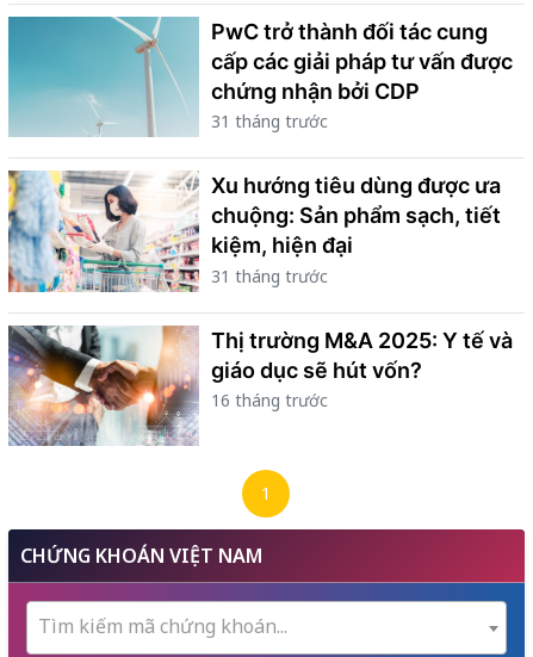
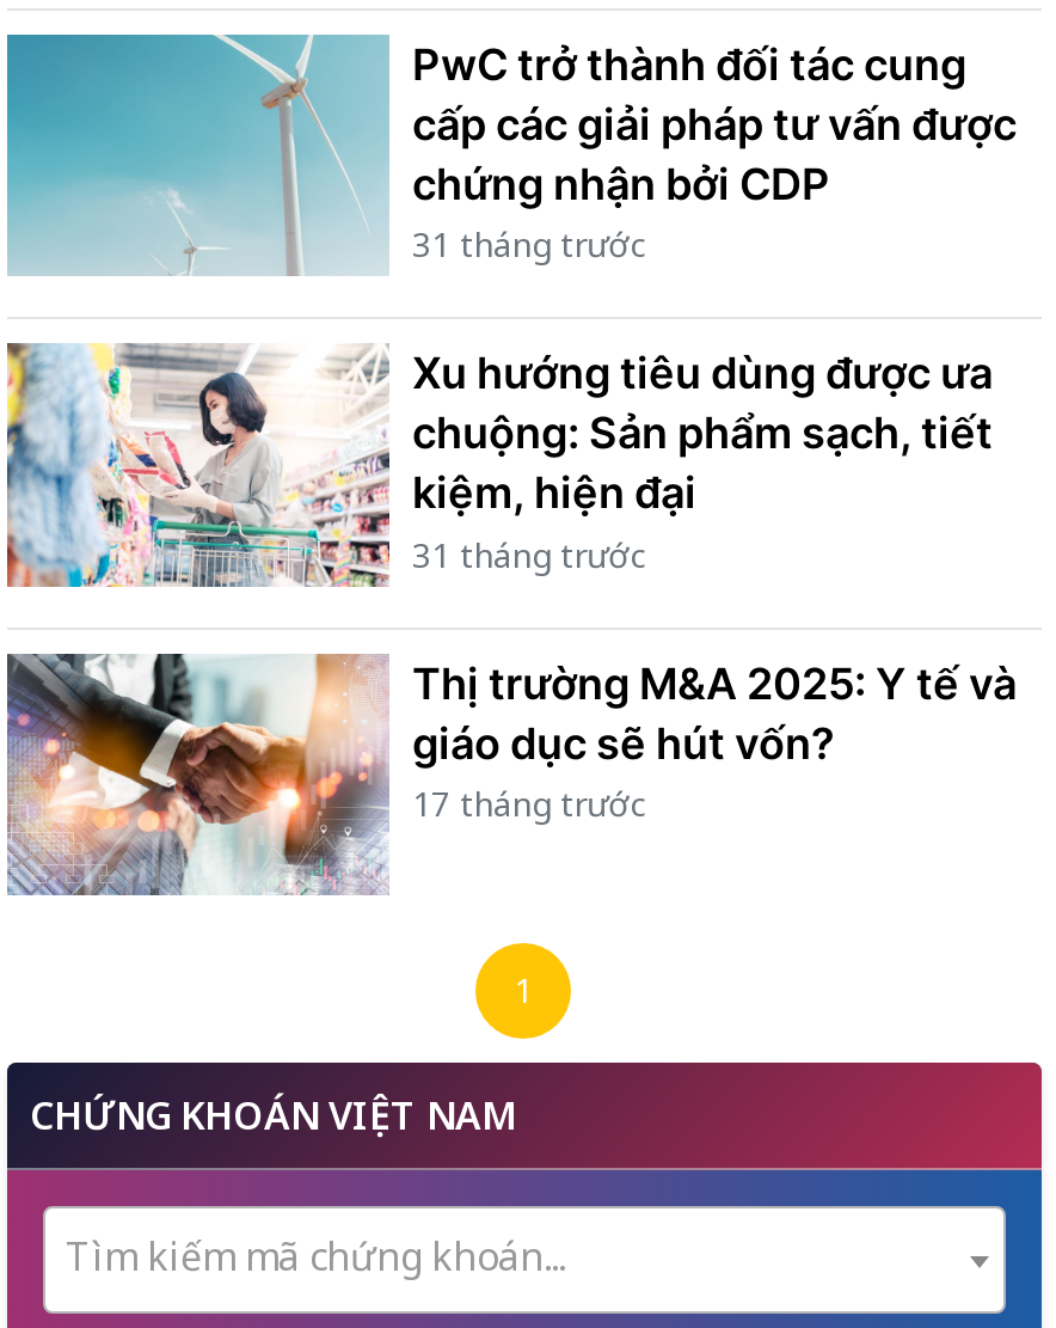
- 16 tháng trước
+ 17 tháng trước
